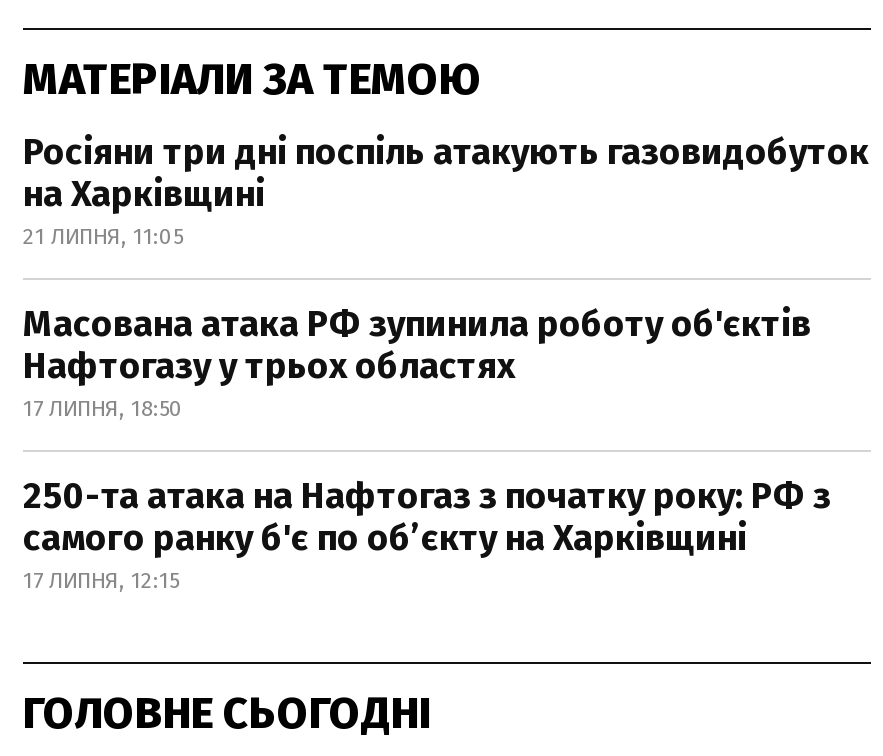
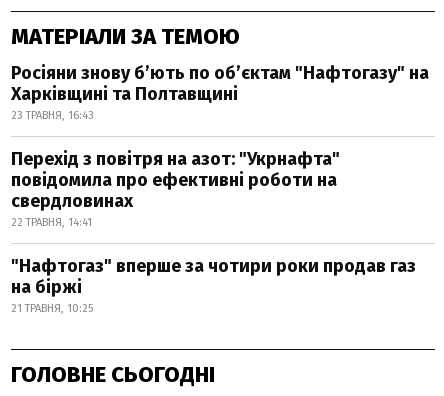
- Росіяни три дні поспіль атакують газовидобуток
- на Харківщині
- 21 ЛИПНЯ, 11:05
+ Росіяни знову б’ють по об’єктам "Нафтогазу" на
+ Харківщині та Полтавщині
+ 23 ТРАВНЯ, 16:43

- Масована атака РФ зупинила роботу об'єктів
- Нафтогазу у трьох областях
- 17 ЛИПНЯ, 18:50
+ Перехід з повітря на азот: "Укрнафта"
+ повідомила про ефективні роботи на
+ свердловинах
+ 22 ТРАВНЯ, 14:41

- 250-та атака на Нафтогаз з початку року: РФ з
- самого ранку б'є по об’єкту на Харківщині
- 17 ЛИПНЯ, 12:15
+ "Нафтогаз" вперше за чотири роки продав газ
+ на біржі
+ 21 ТРАВНЯ, 10:25
